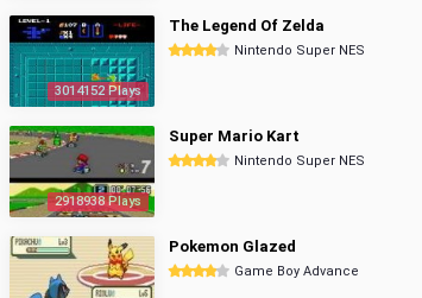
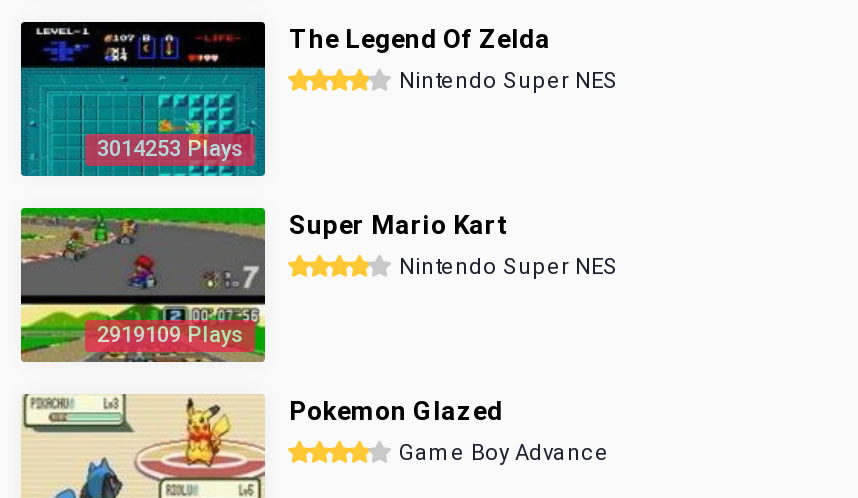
- 3014152 Plays
+ 3014253 Plays

- 2918938 Plays
+ 2919109 Plays
